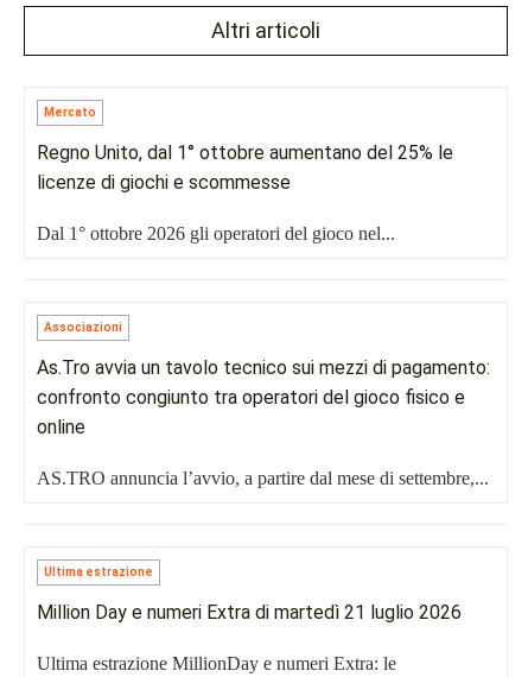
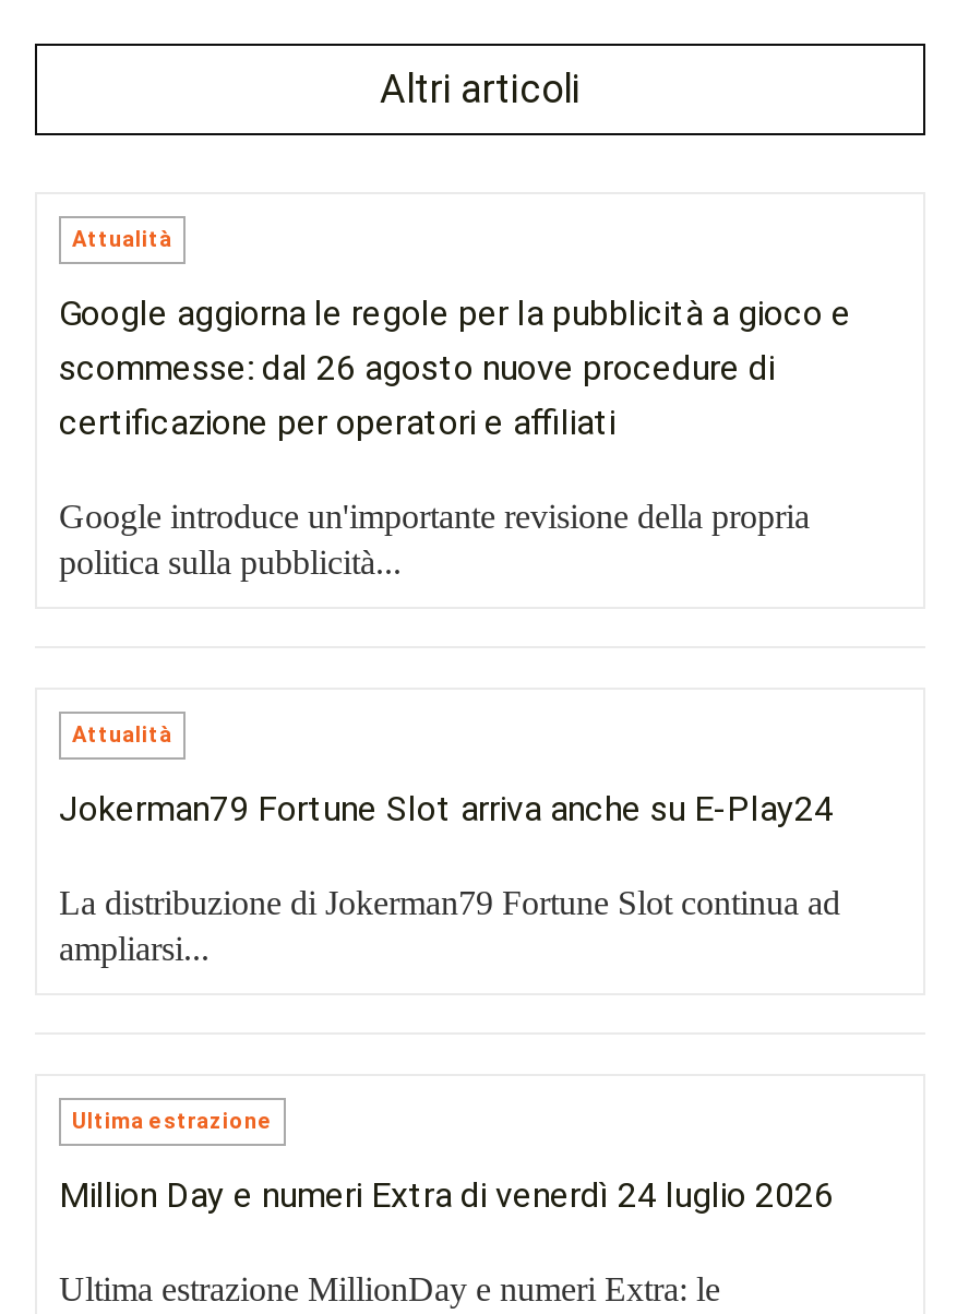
- Mercato
+ Attualità

- Regno Unito, dal 1° ottobre aumentano del 25% le
- licenze di giochi e scommesse
+ Google aggiorna le regole per la pubblicità a gioco e
+ scommesse: dal 26 agosto nuove procedure di
+ certificazione per operatori e affiliati

- Dal 1° ottobre 2026 gli operatori del gioco nel...
+ Google introduce un'importante revisione della propria
+ politica sulla pubblicità...

- Associazioni
+ Attualità

- As.Tro avvia un tavolo tecnico sui mezzi di pagamento:
- confronto congiunto tra operatori del gioco fisico e
- online
+ Jokerman79 Fortune Slot arriva anche su E-Play24

- AS.TRO annuncia l’avvio, a partire dal mese di settembre,...
+ La distribuzione di Jokerman79 Fortune Slot continua ad
+ ampliarsi...

- Million Day e numeri Extra di martedì 21 luglio 2026
+ Million Day e numeri Extra di venerdì 24 luglio 2026
